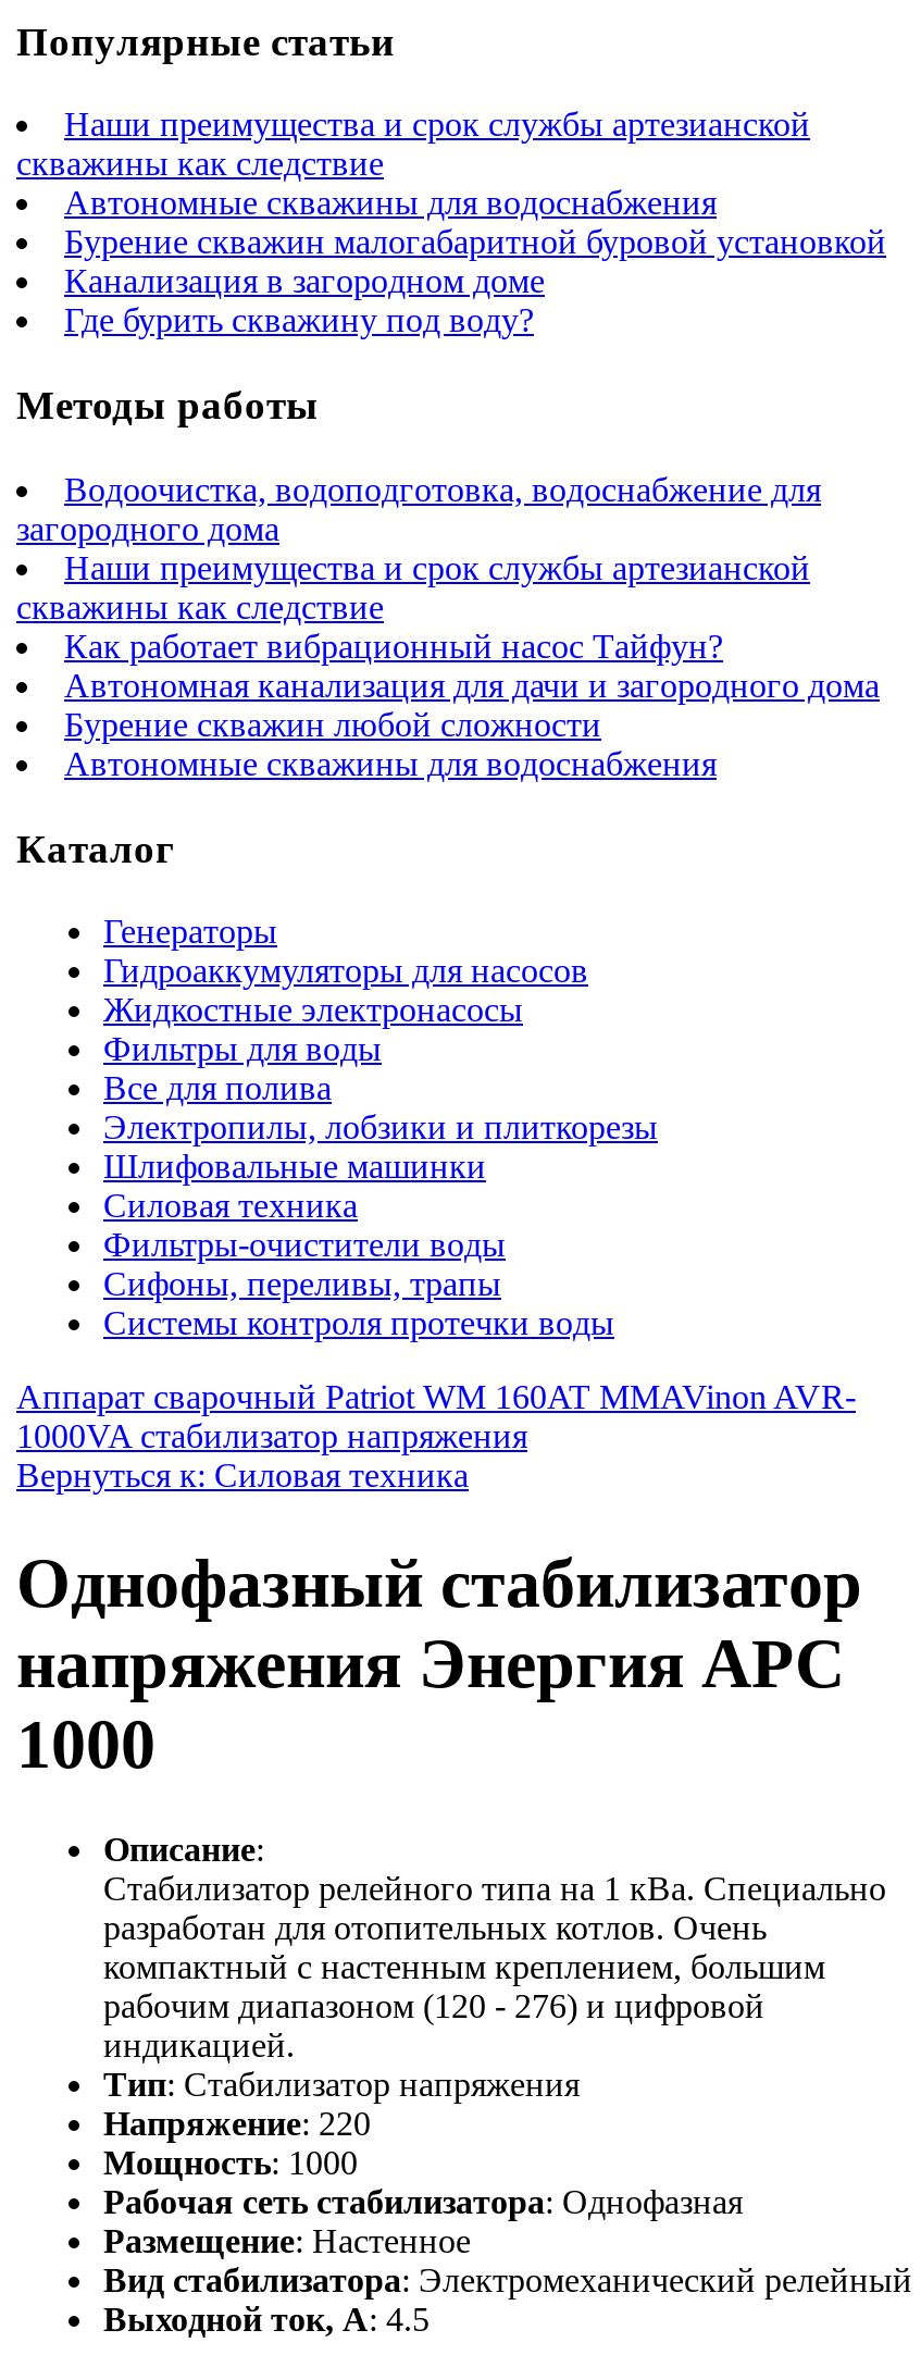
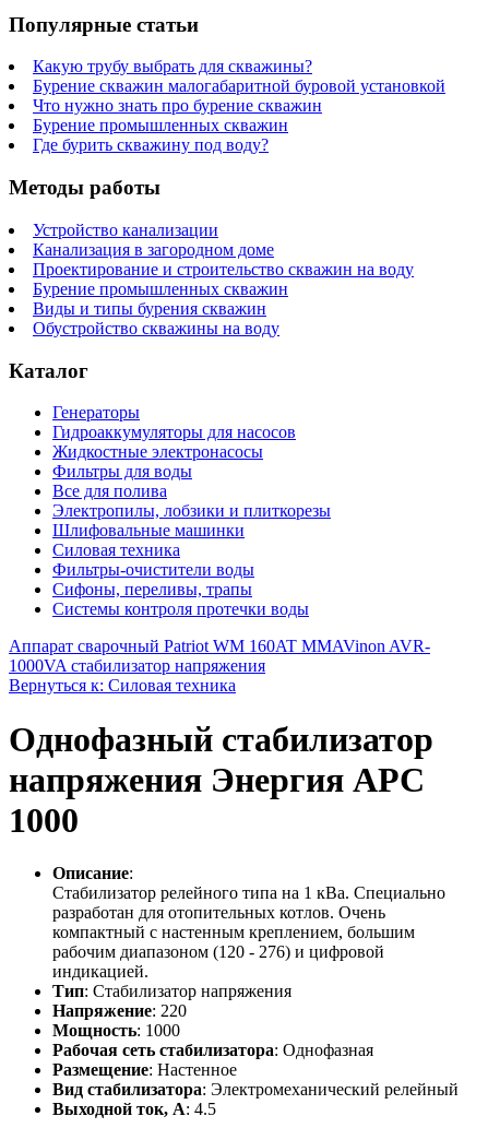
- Наши преимущества и срок службы артезианской
- скважины как следствие
- Автономные скважины для водоснабжения
+ Какую трубу выбрать для скважины?

moved down: Канализация в загородном доме

+ Что нужно знать про бурение скважин
+ Бурение промышленных скважин

- Водоочистка, водоподготовка, водоснабжение для
- загородного дома
- Наши преимущества и срок службы артезианской
- скважины как следствие
- Как работает вибрационный насос Тайфун?
- Автономная канализация для дачи и загородного дома
- Бурение скважин любой сложности
- Автономные скважины для водоснабжения
+ Устройство канализации
+ Проектирование и строительство скважин на воду
+ Бурение промышленных скважин
+ Виды и типы бурения скважин
+ Обустройство скважины на воду
